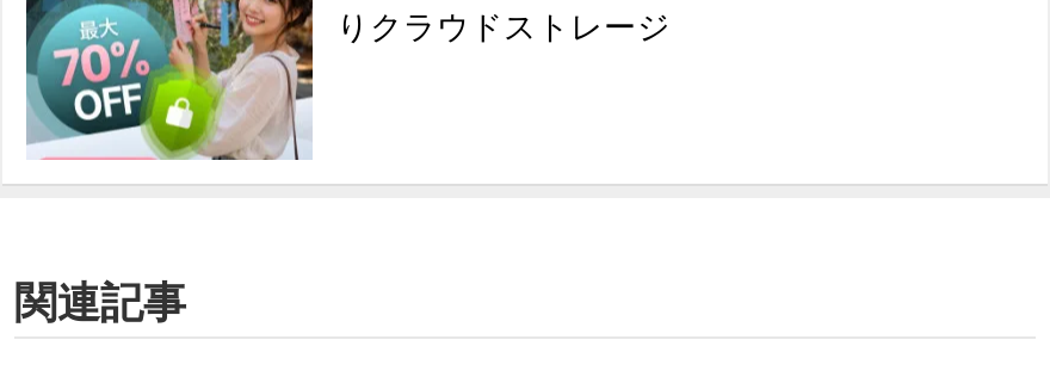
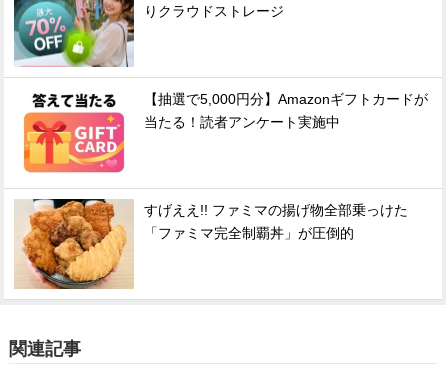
+ [image]
+ 【抽選で5,000円分】Amazonギフトカードが
+ 当たる！読者アンケート実施中

+ [image]
+ すげええ!! ファミマの揚げ物全部乗っけた
+ 「ファミマ完全制覇丼」が圧倒的
